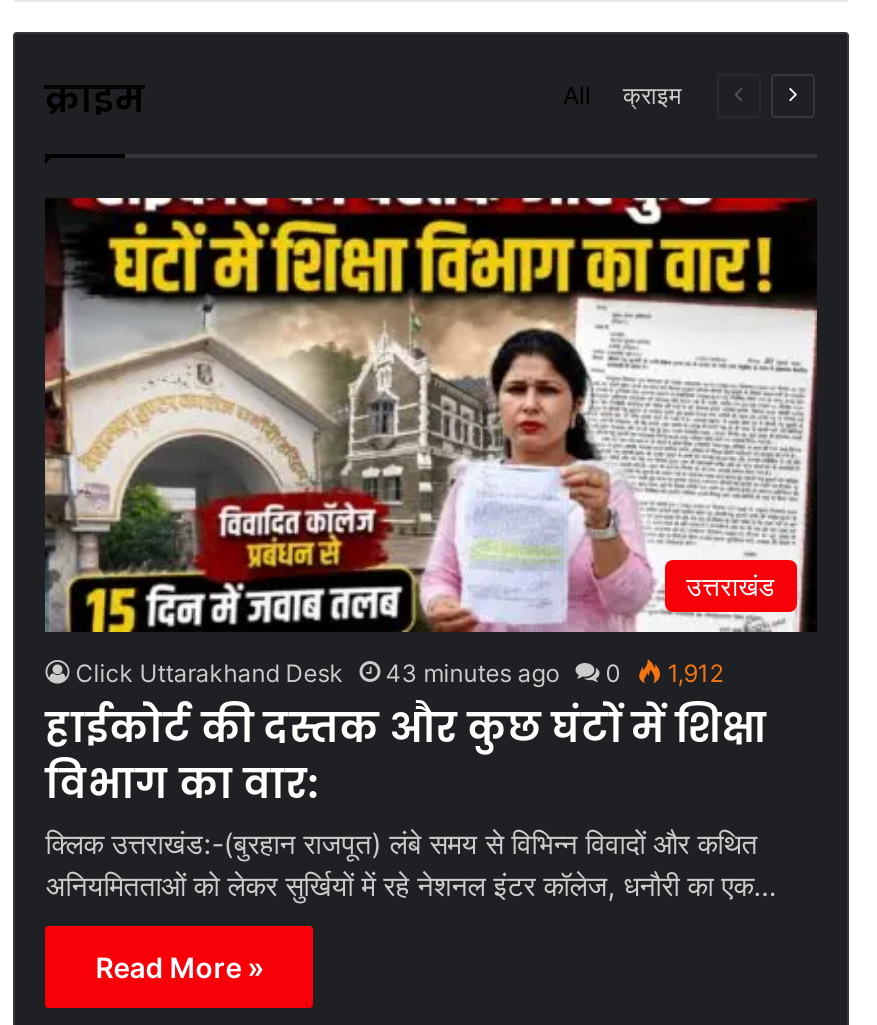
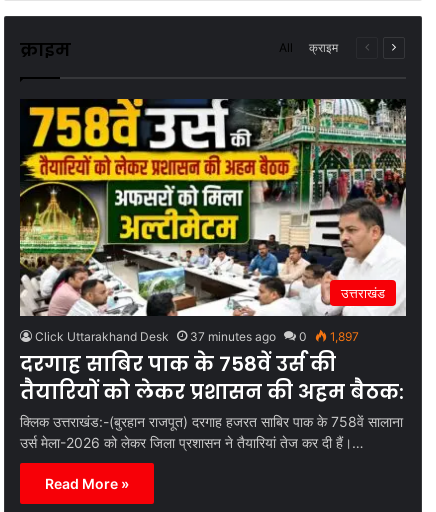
- [image]
- 43 minutes ago
+ [image]
+ 37 minutes ago

- 1,912
- हाईकोर्ट की दस्तक और कुछ घंटों में शिक्षा
- विभाग का वार:
- क्लिक उत्तराखंड:-(बुरहान राजपूत) लंबे समय से विभिन्न विवादों और कथित
- अनियमितताओं को लेकर सुर्खियों में रहे नेशनल इंटर कॉलेज, धनौरी का एक…
+ 1,897
+ दरगाह साबिर पाक के 758वें उर्स की
+ तैयारियों को लेकर प्रशासन की अहम बैठक:
+ क्लिक उत्तराखंड:-(बुरहान राजपूत) दरगाह हजरत साबिर पाक के 758वें सालाना
+ उर्स मेला-2026 को लेकर जिला प्रशासन ने तैयारियां तेज कर दी हैं।…
